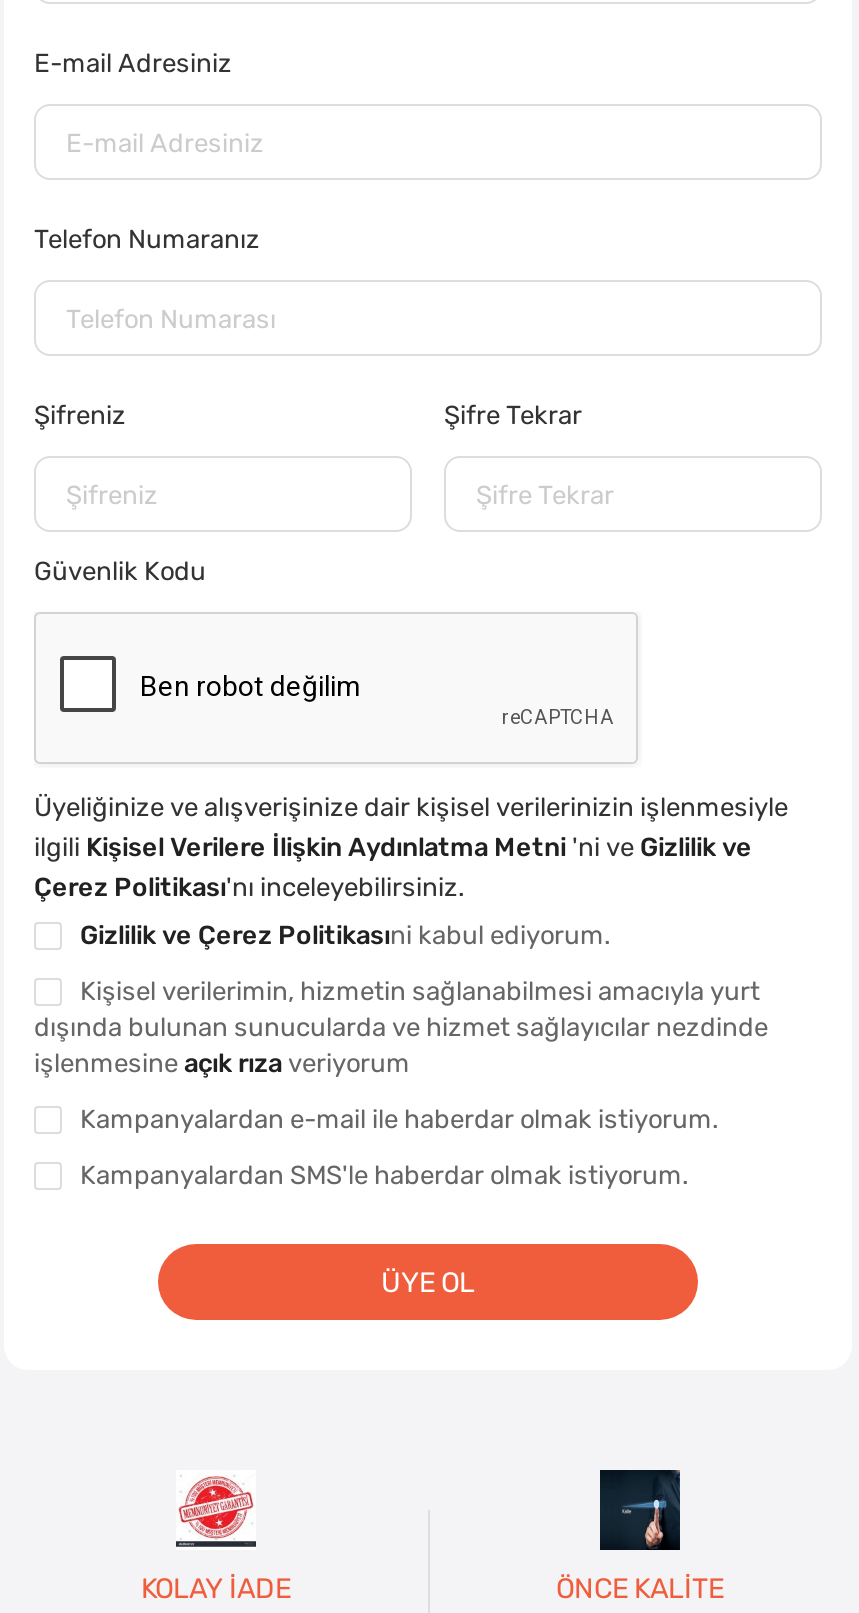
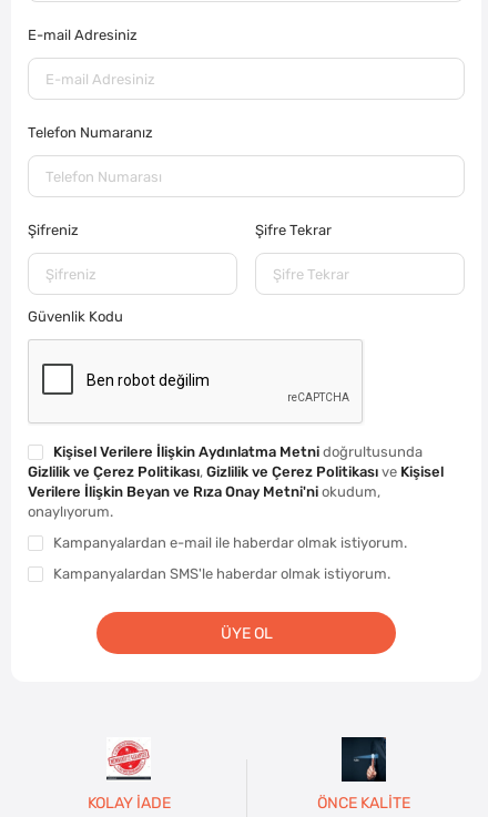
- Üyeliğinize ve alışverişinize dair kişisel verilerinizin işlenmesiyle
- ilgili Kişisel Verilere İlişkin Aydınlatma Metni 'ni ve Gizlilik ve
- Çerez Politikası'nı inceleyebilirsiniz.
- Gizlilik ve Çerez Politikasıni kabul ediyorum.
- Kişisel verilerimin, hizmetin sağlanabilmesi amacıyla yurt
- dışında bulunan sunucularda ve hizmet sağlayıcılar nezdinde
- işlenmesine açık rıza veriyorum
+ Kişisel Verilere İlişkin Aydınlatma Metni doğrultusunda
+ Gizlilik ve Çerez Politikası, Gizlilik ve Çerez Politikası ve Kişisel
+ Verilere İlişkin Beyan ve Rıza Onay Metni'ni okudum,
+ onaylıyorum.
